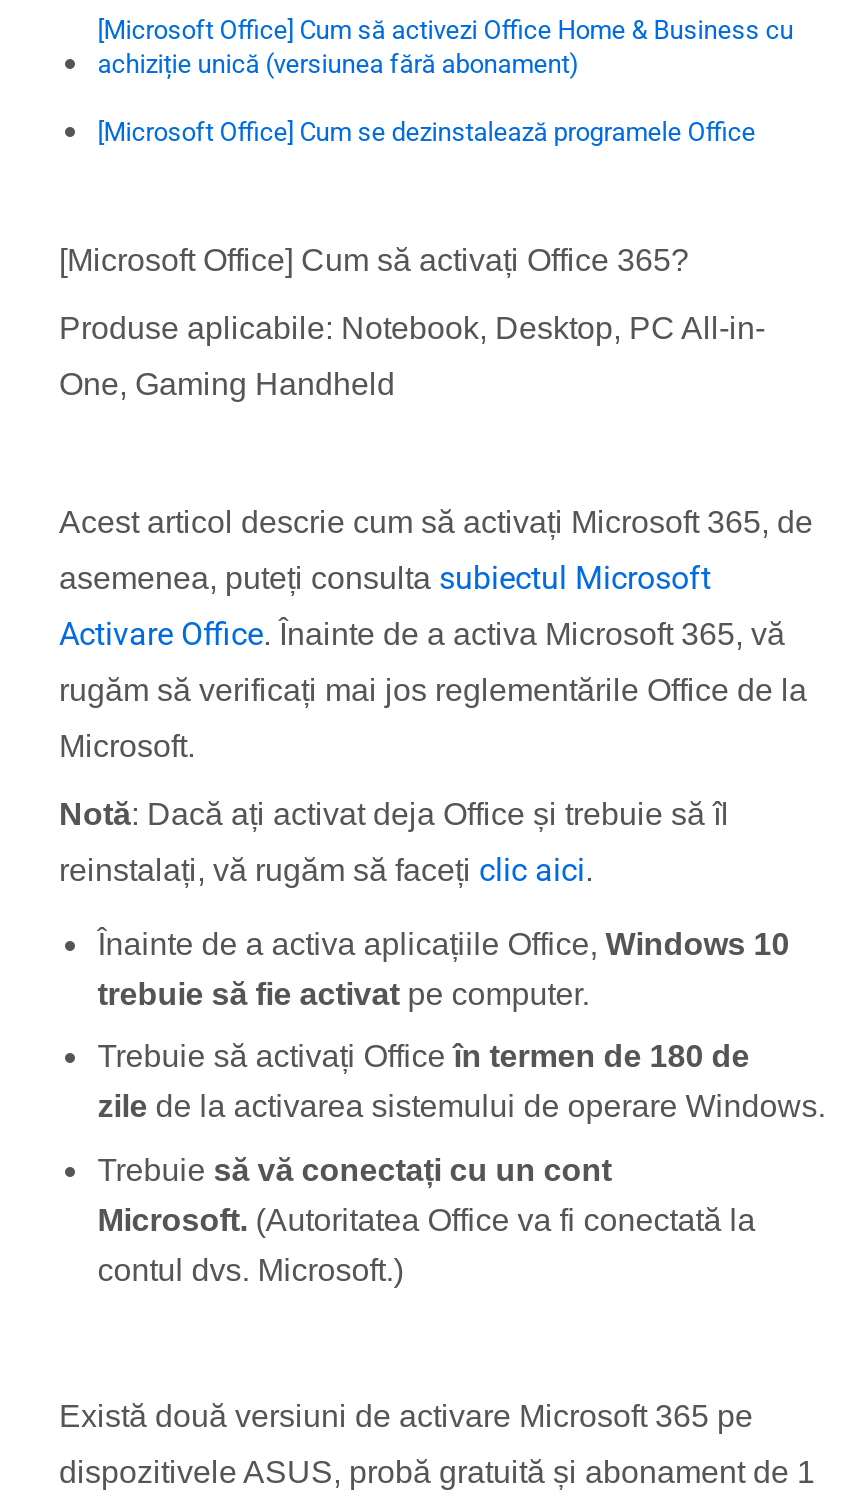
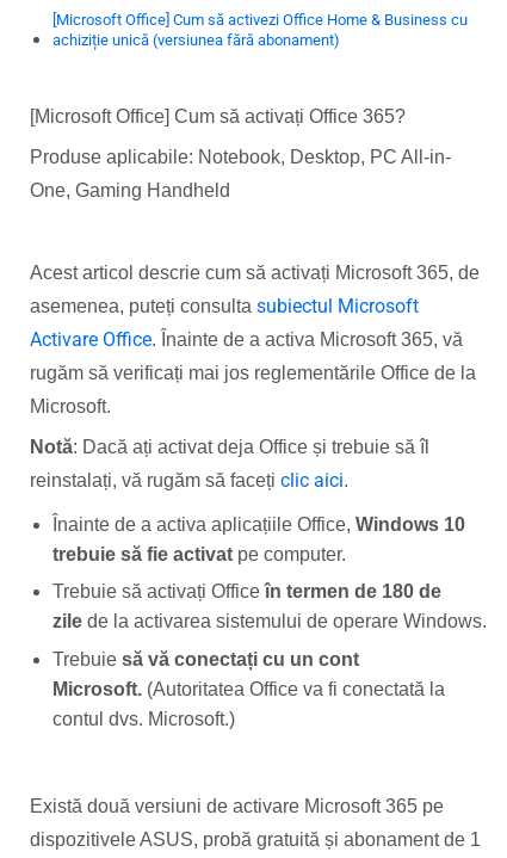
- [Microsoft Office] Cum se dezinstalează programele Office
